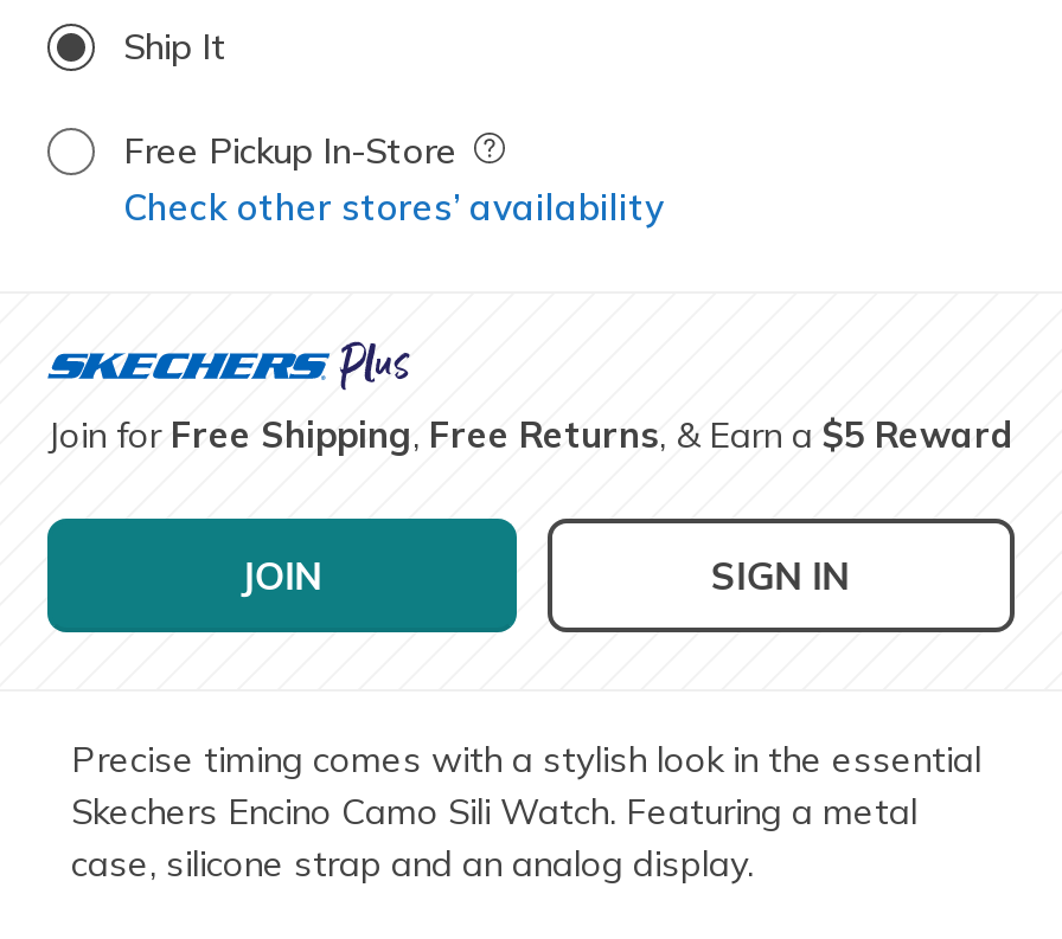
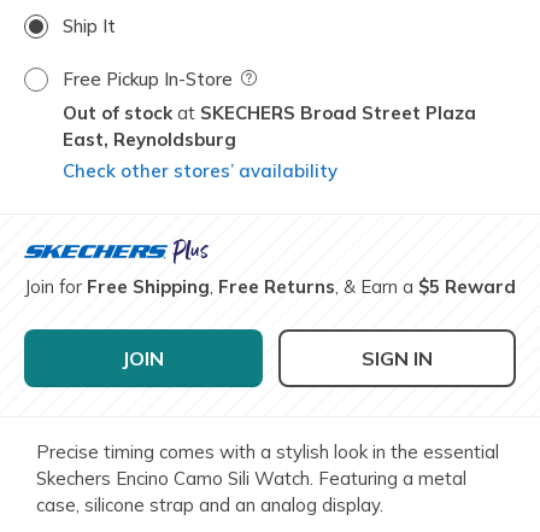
+ Out of stock
+ SKECHERS Broad Street Plaza
+ East, Reynoldsburg
